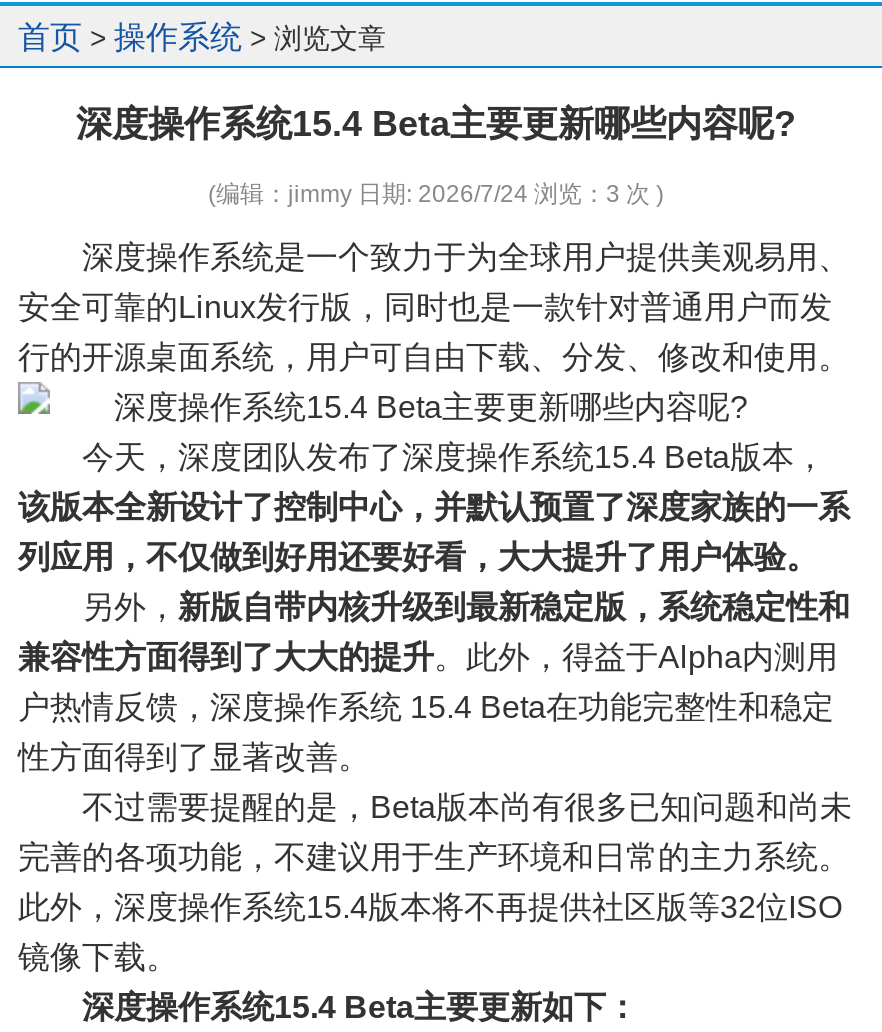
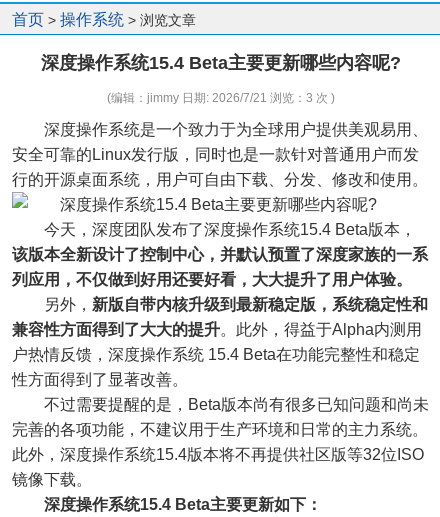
- (编辑：jimmy 日期: 2026/7/24 浏览：3 次 )
+ (编辑：jimmy 日期: 2026/7/21 浏览：3 次 )
